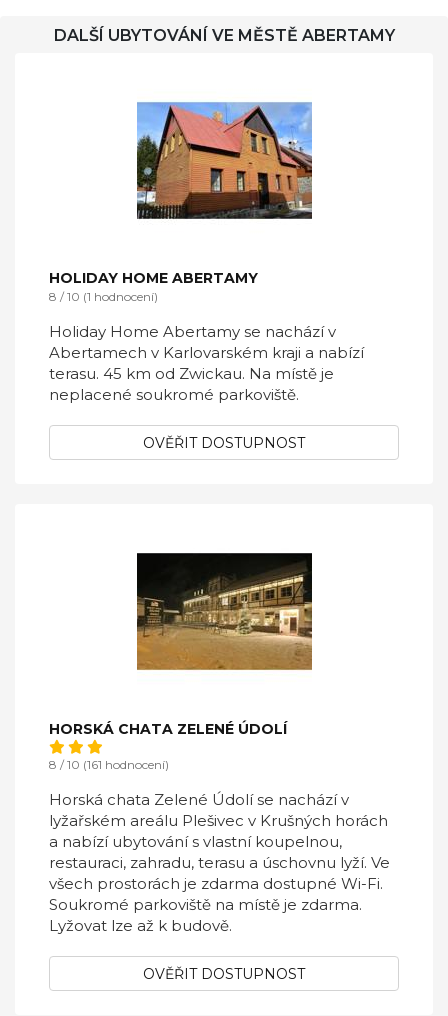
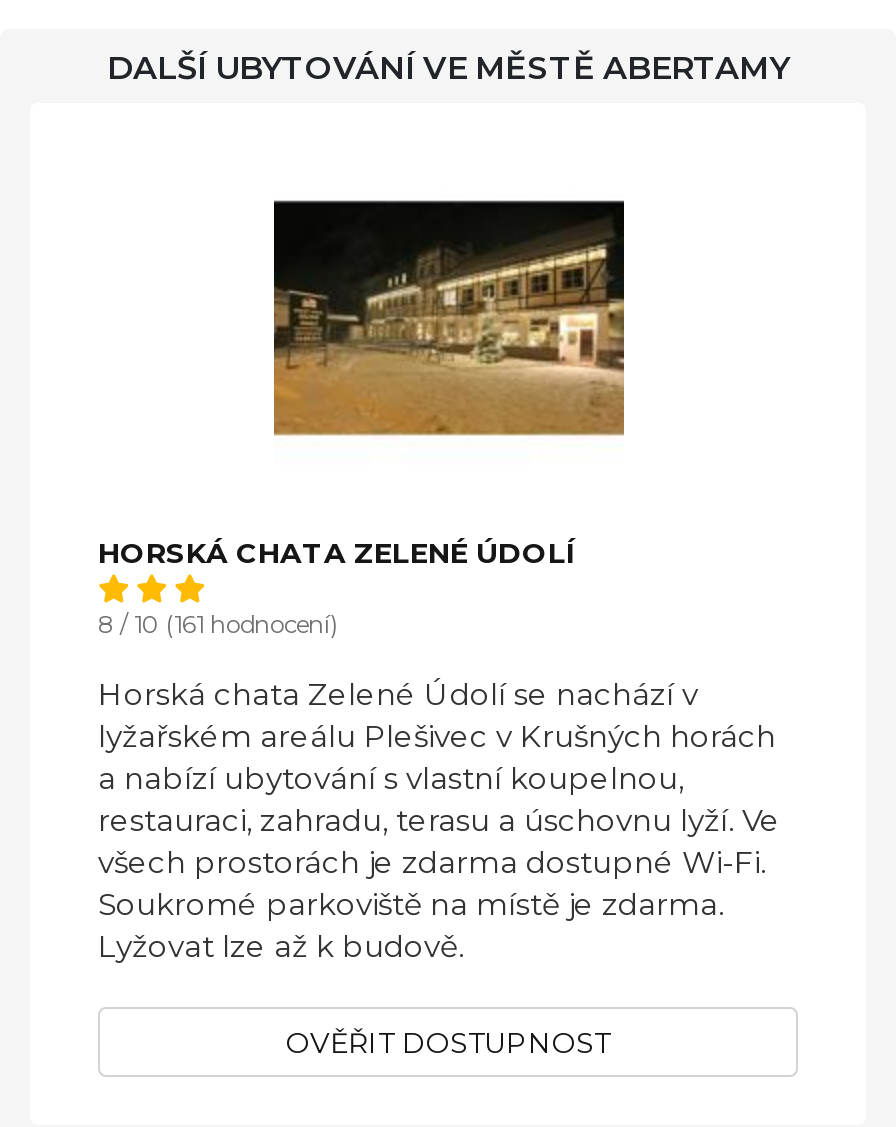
- [image]

- HOLIDAY HOME ABERTAMY
- 8 / 10 (1 hodnocení)
- Holiday Home Abertamy se nachází v
- Abertamech v Karlovarském kraji a nabízí
- terasu. 45 km od Zwickau. Na místě je
- neplacené soukromé parkoviště.
- OVĚŘIT DOSTUPNOST
